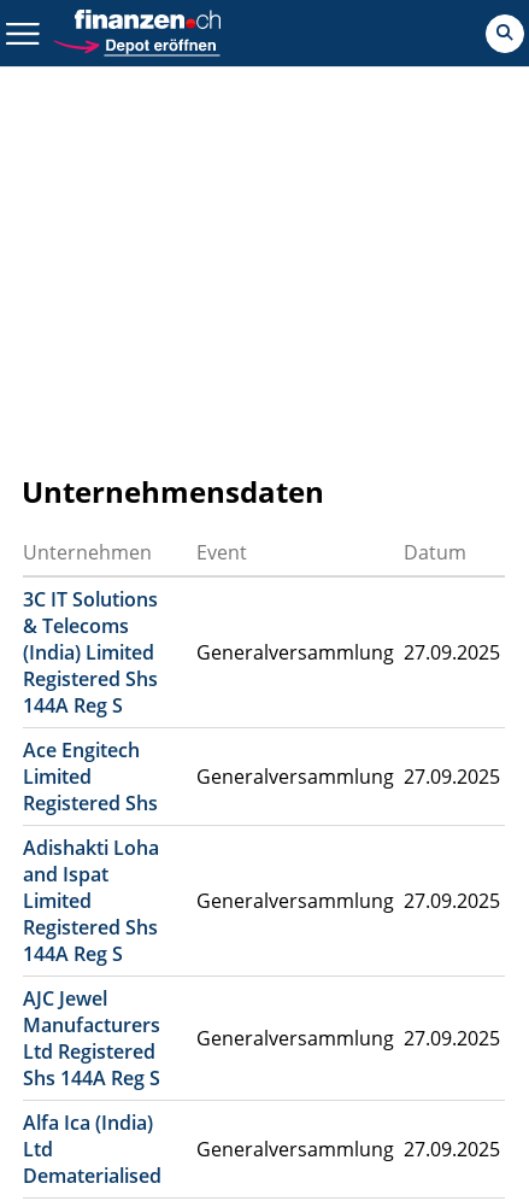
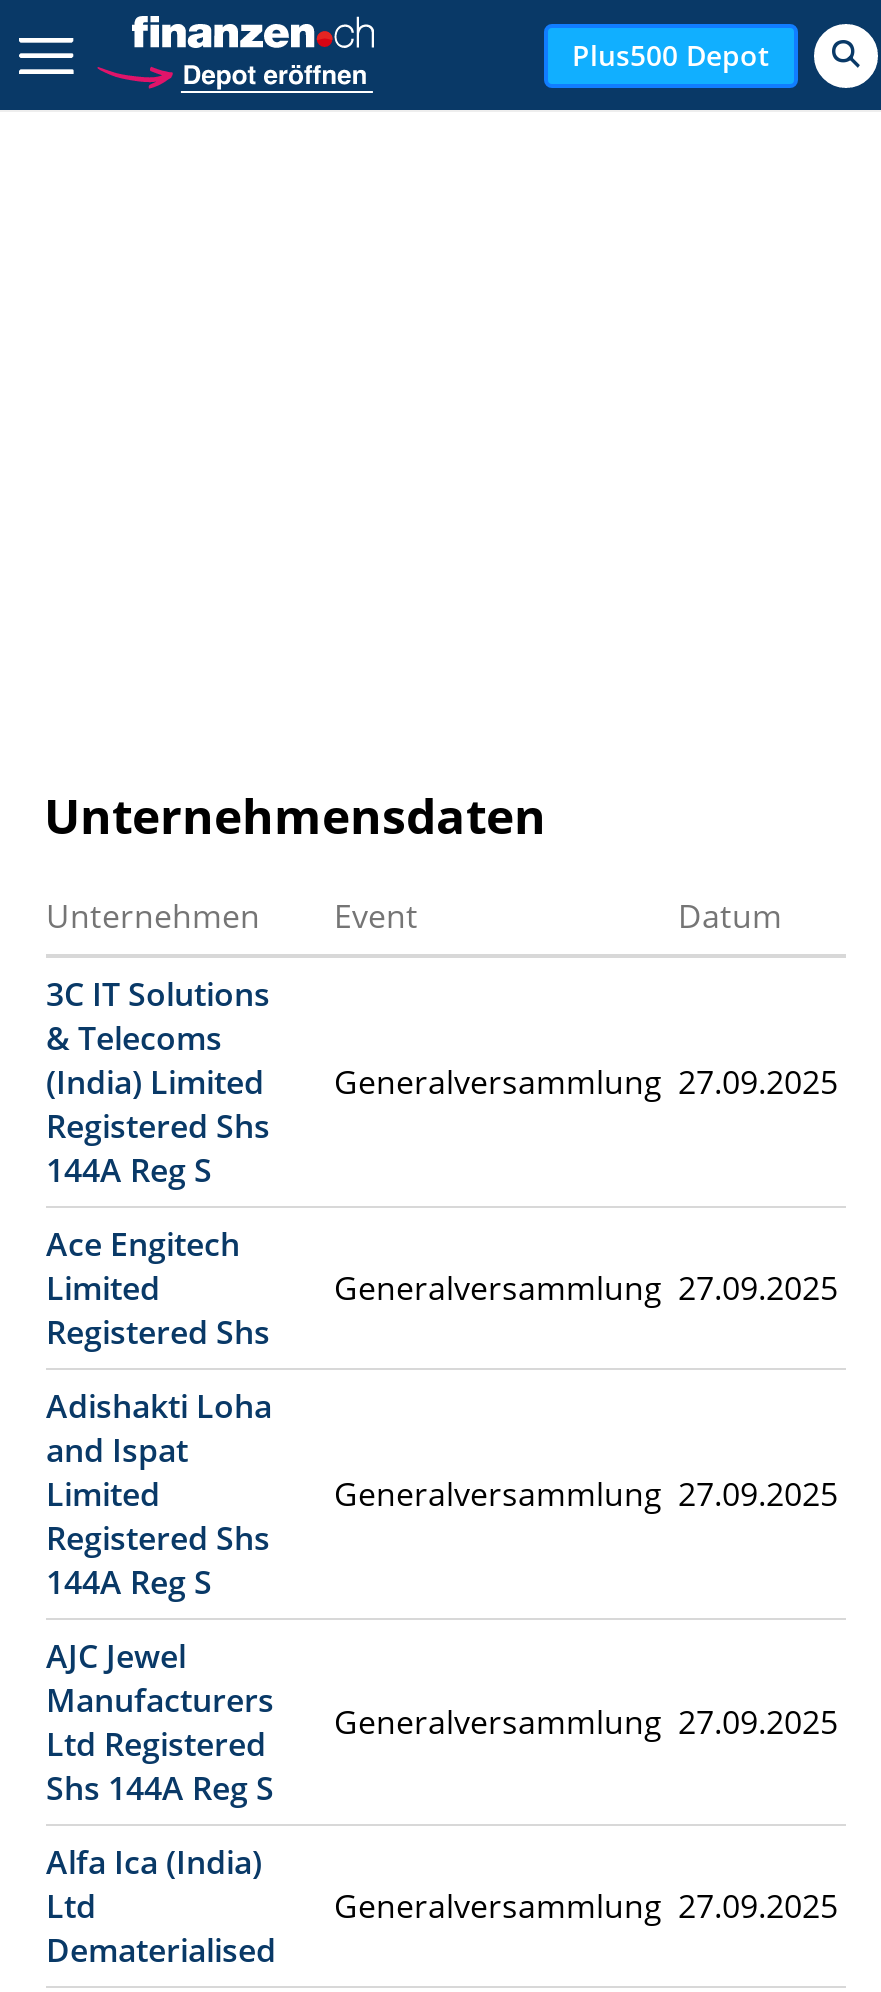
+ Plus500 Depot
